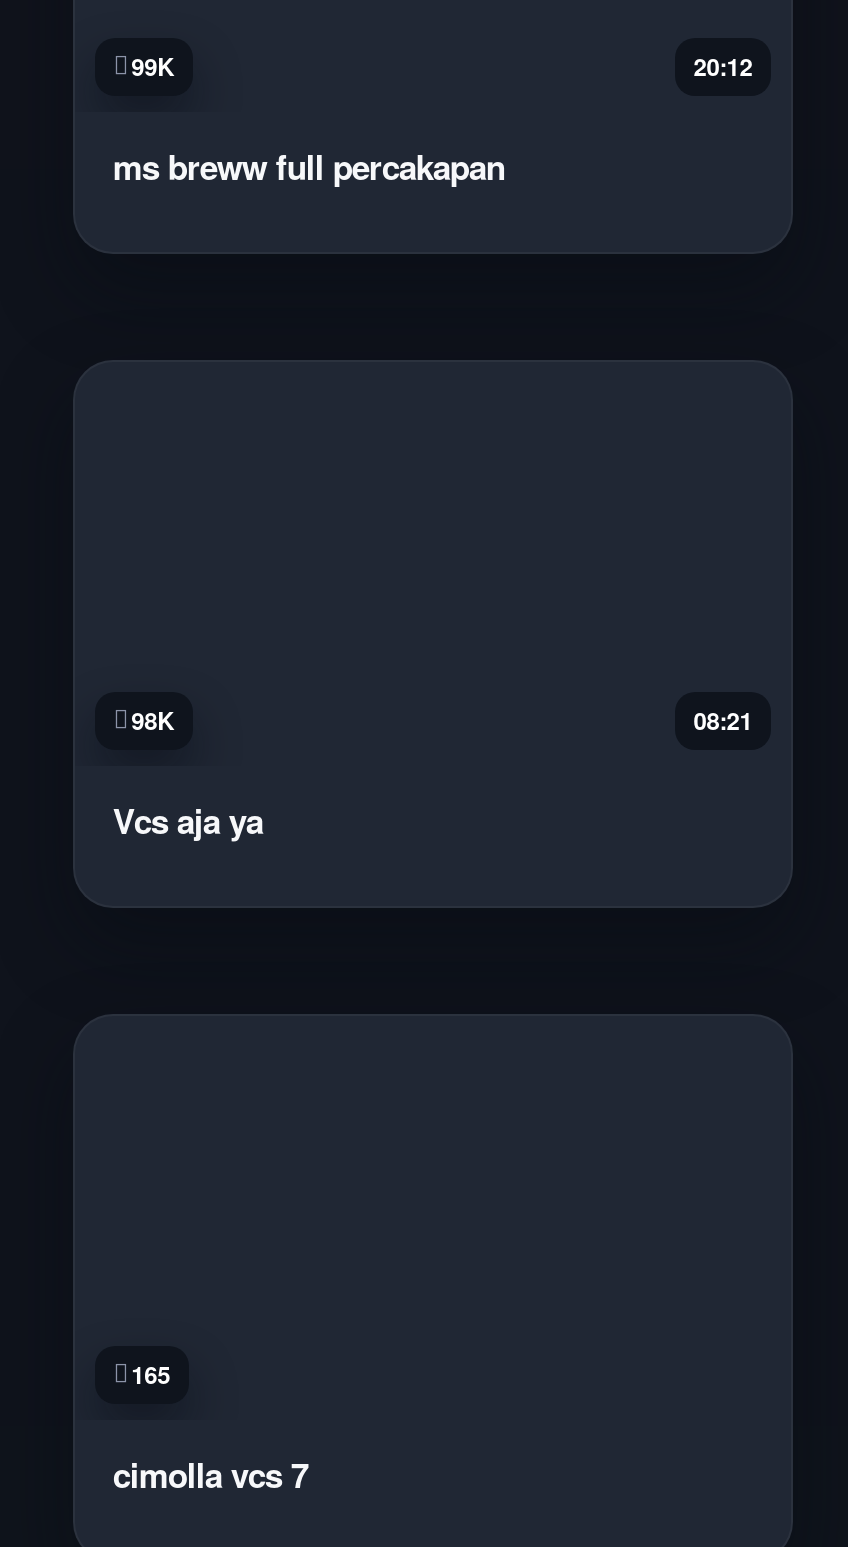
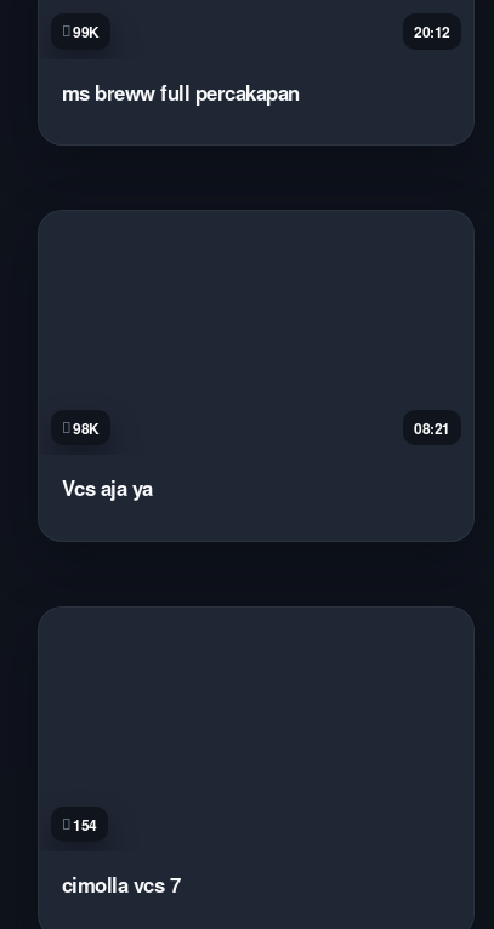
- 165
+ 154
